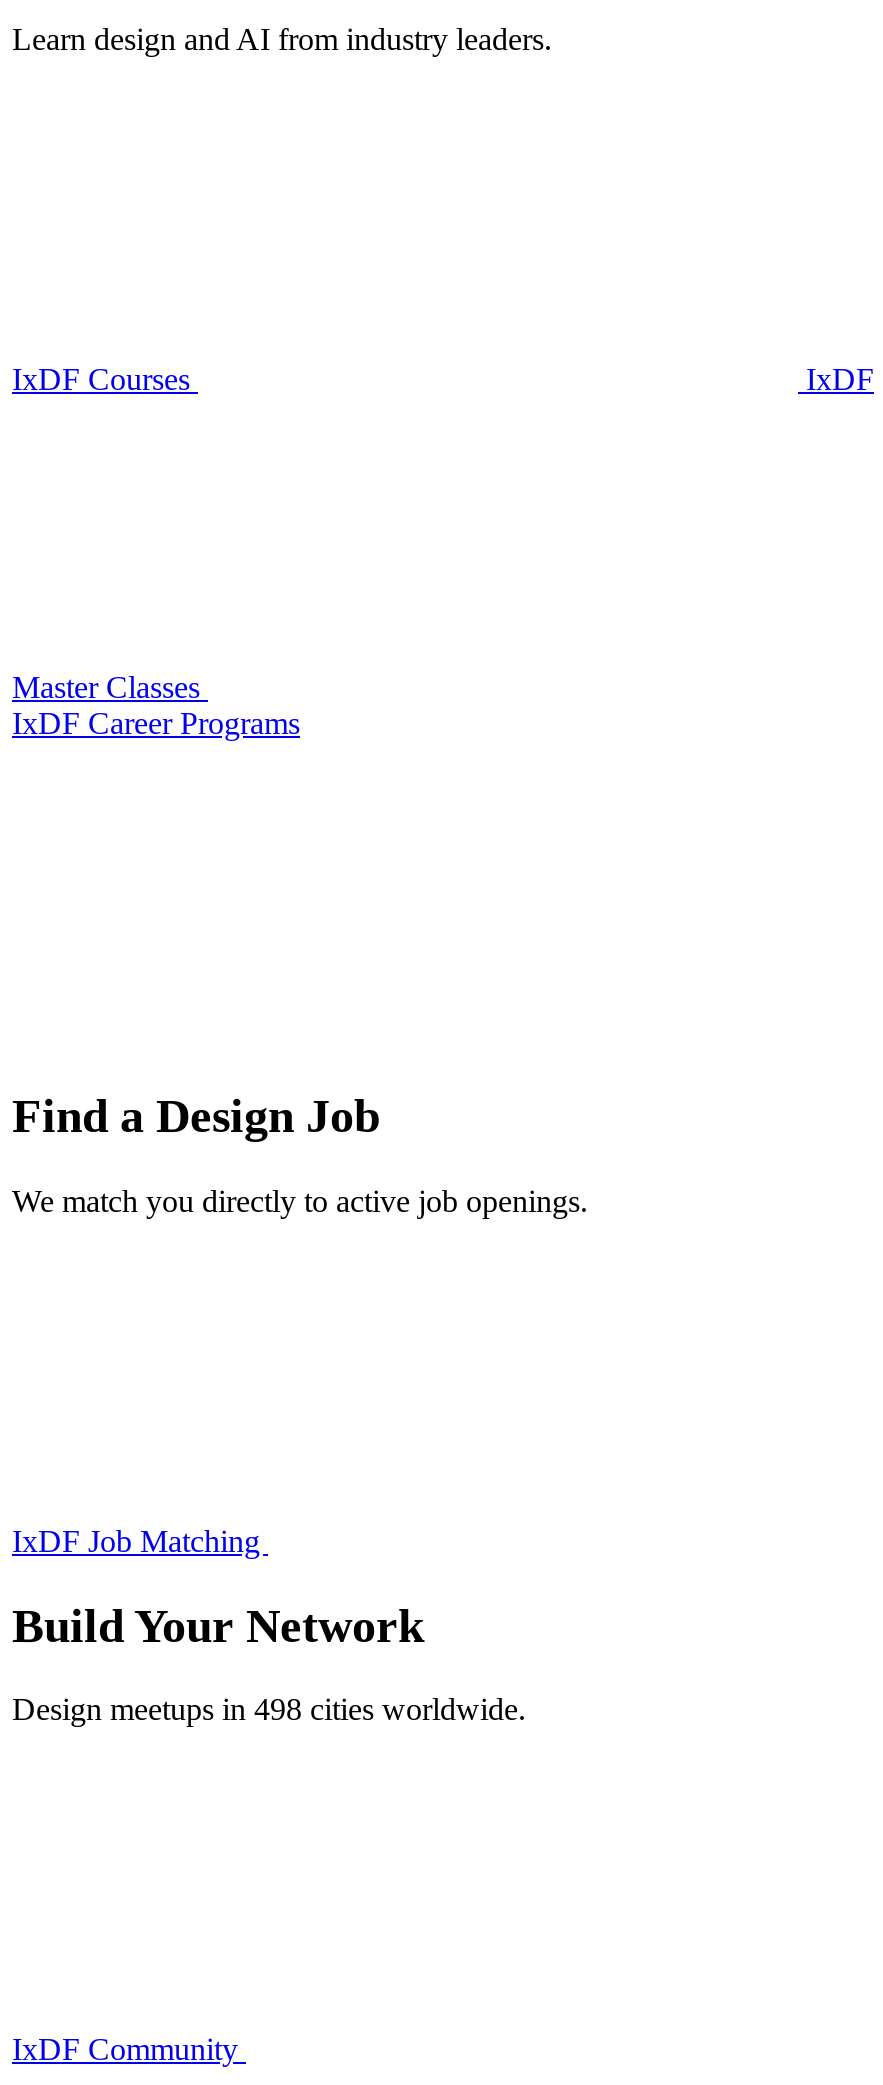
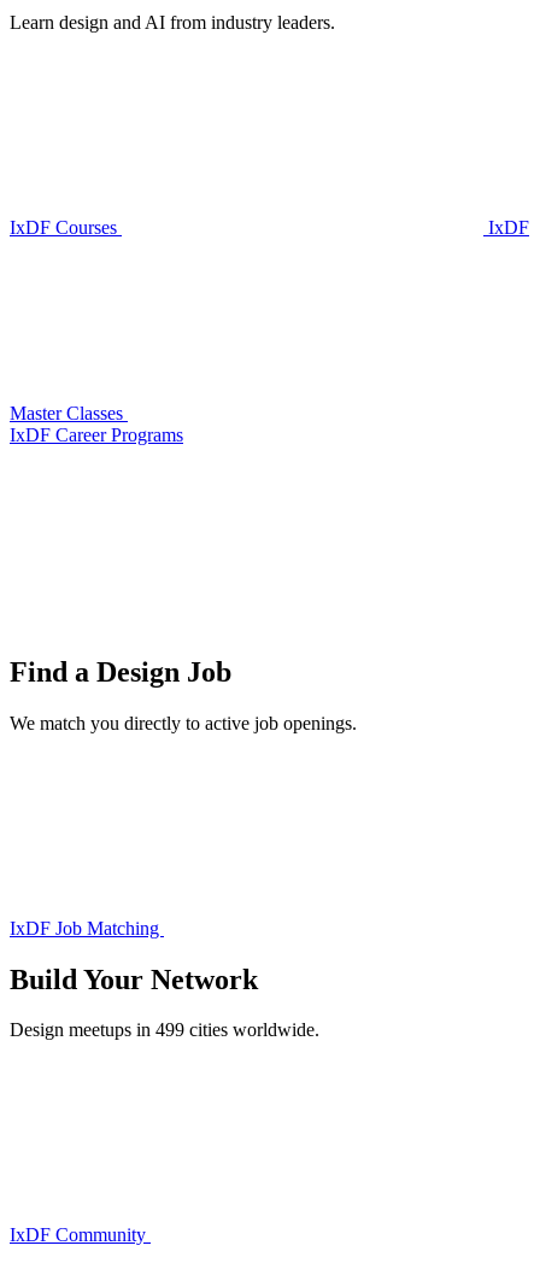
- Design meetups in 498 cities worldwide.
+ Design meetups in 499 cities worldwide.
